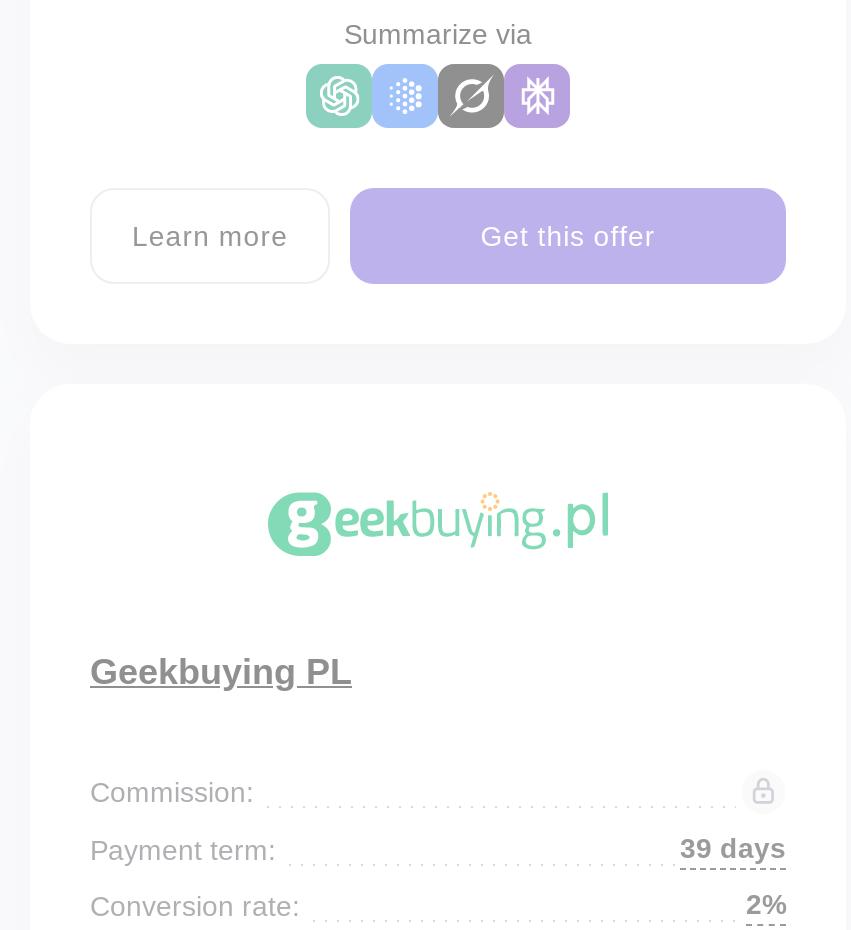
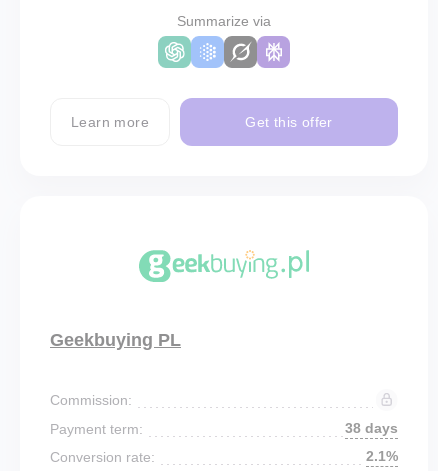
- 39 days
+ 38 days

- 2%
+ 2.1%
